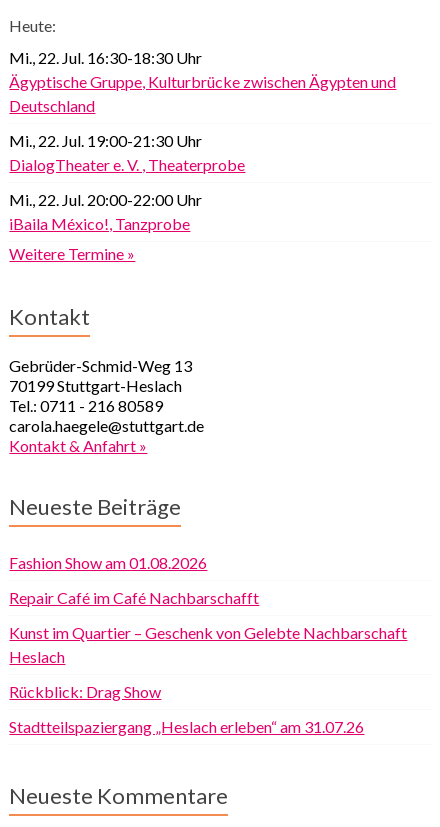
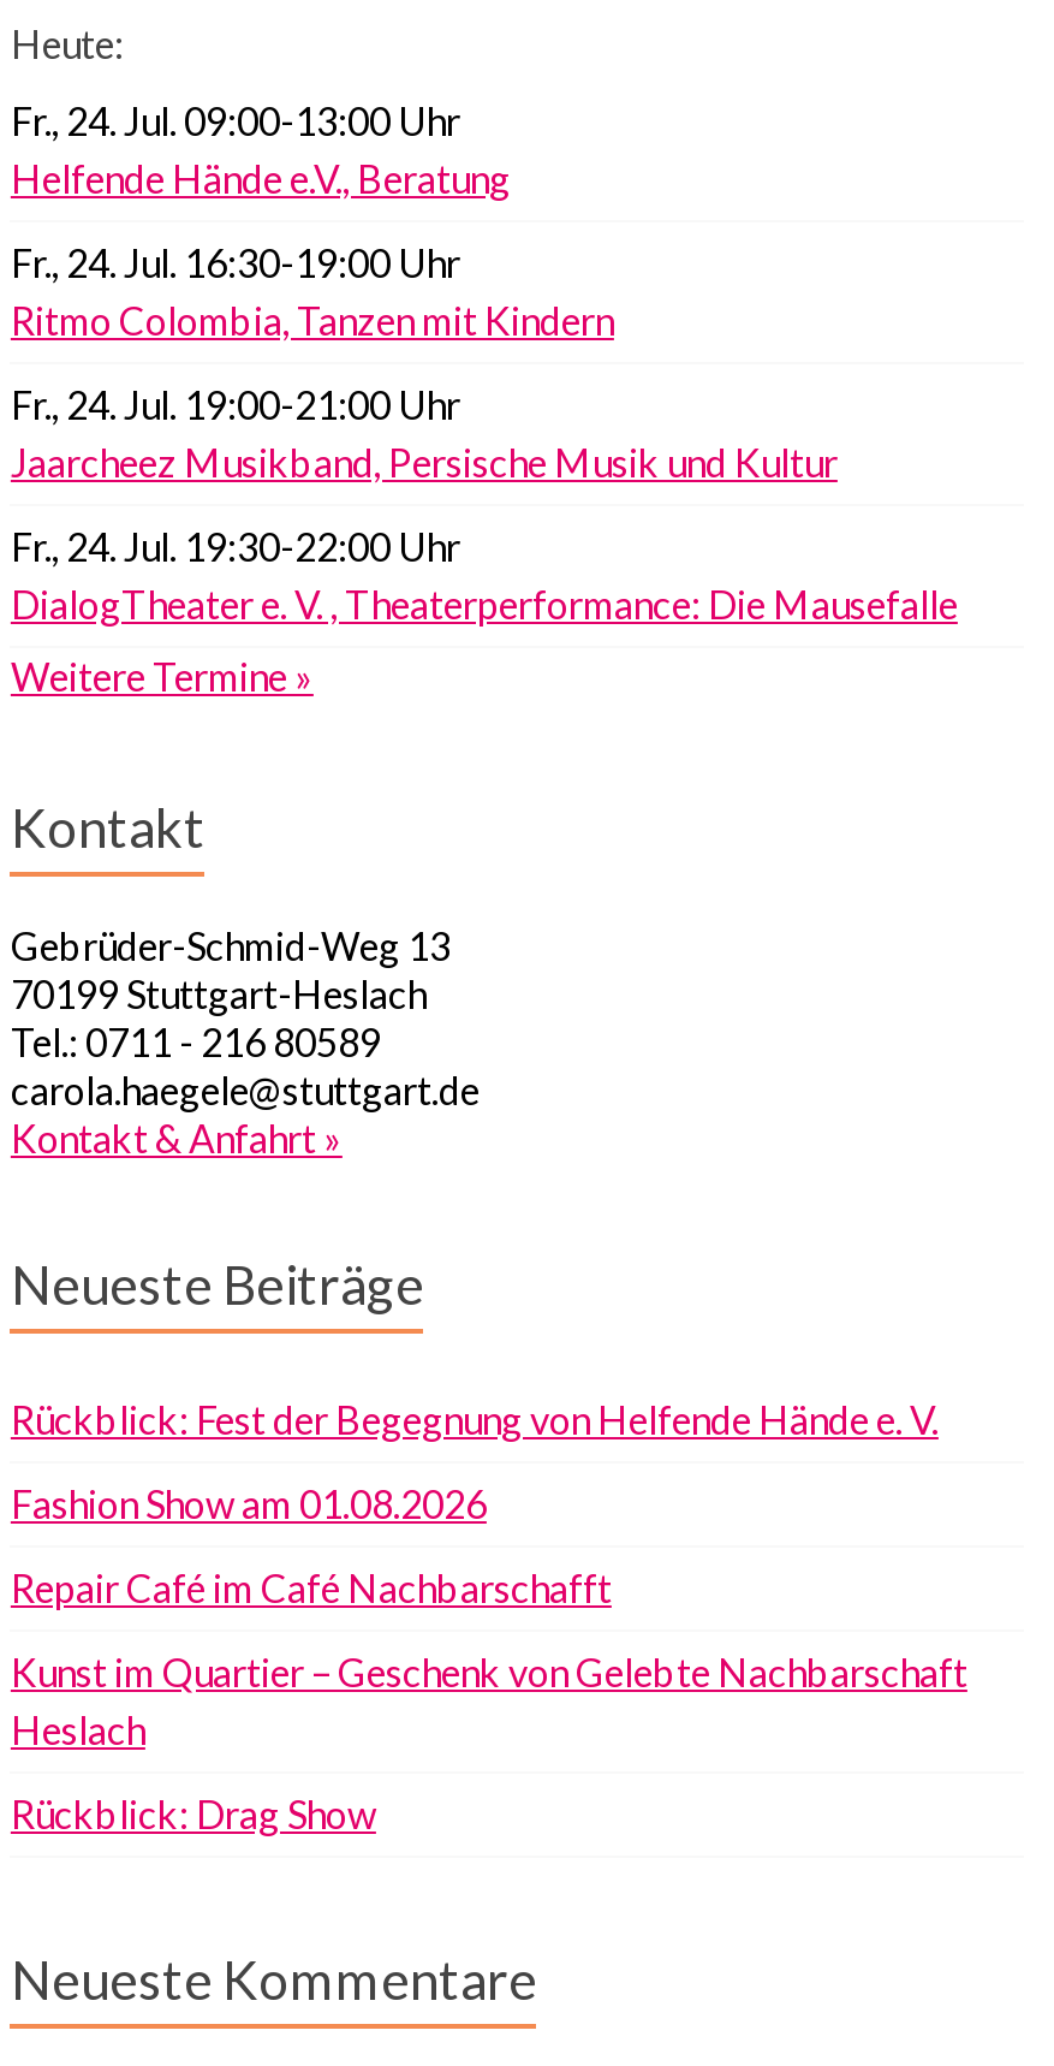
- Mi., 22. Jul. 16:30-18:30 Uhr
- Ägyptische Gruppe, Kulturbrücke zwischen Ägypten und
- Deutschland
- Mi., 22. Jul. 19:00-21:30 Uhr
- DialogTheater e. V. , Theaterprobe
- Mi., 22. Jul. 20:00-22:00 Uhr
- iBaila México!, Tanzprobe
+ Fr., 24. Jul. 09:00-13:00 Uhr
+ Helfende Hände e.V., Beratung
+ Fr., 24. Jul. 16:30-19:00 Uhr
+ Ritmo Colombia, Tanzen mit Kindern
+ Fr., 24. Jul. 19:00-21:00 Uhr
+ Jaarcheez Musikband, Persische Musik und Kultur
+ Fr., 24. Jul. 19:30-22:00 Uhr
+ DialogTheater e. V. , Theaterperformance: Die Mausefalle

+ Rückblick: Fest der Begegnung von Helfende Hände e. V.

moved down: Fashion Show am 01.08.2026 | Repair Café im Café Nachbarschafft | Kunst im Quartier – Geschenk von Gelebte Nachbarschaft | Heslach | Rückblick: Drag Show

- Stadtteilspaziergang „Heslach erleben“ am 31.07.26
